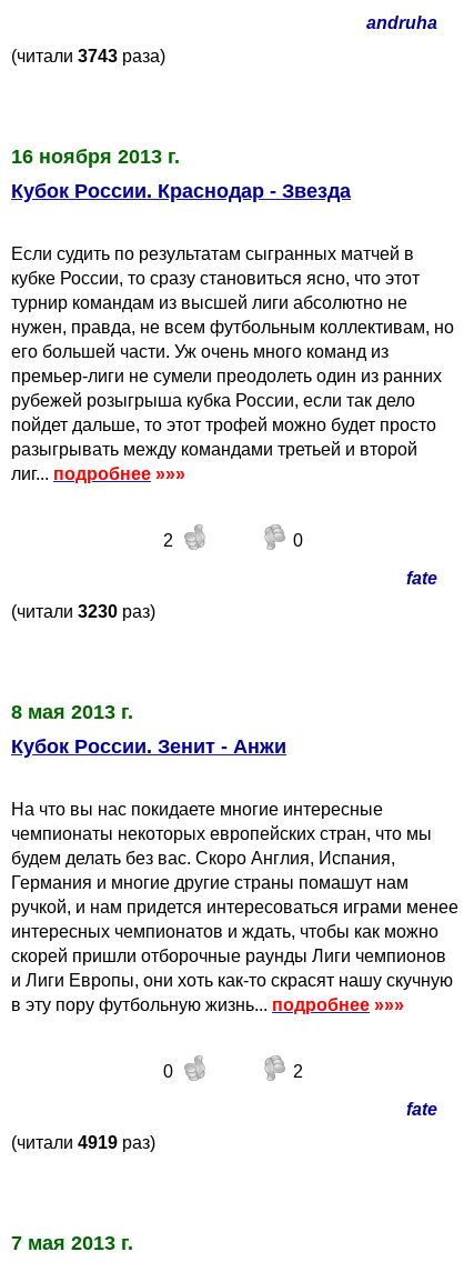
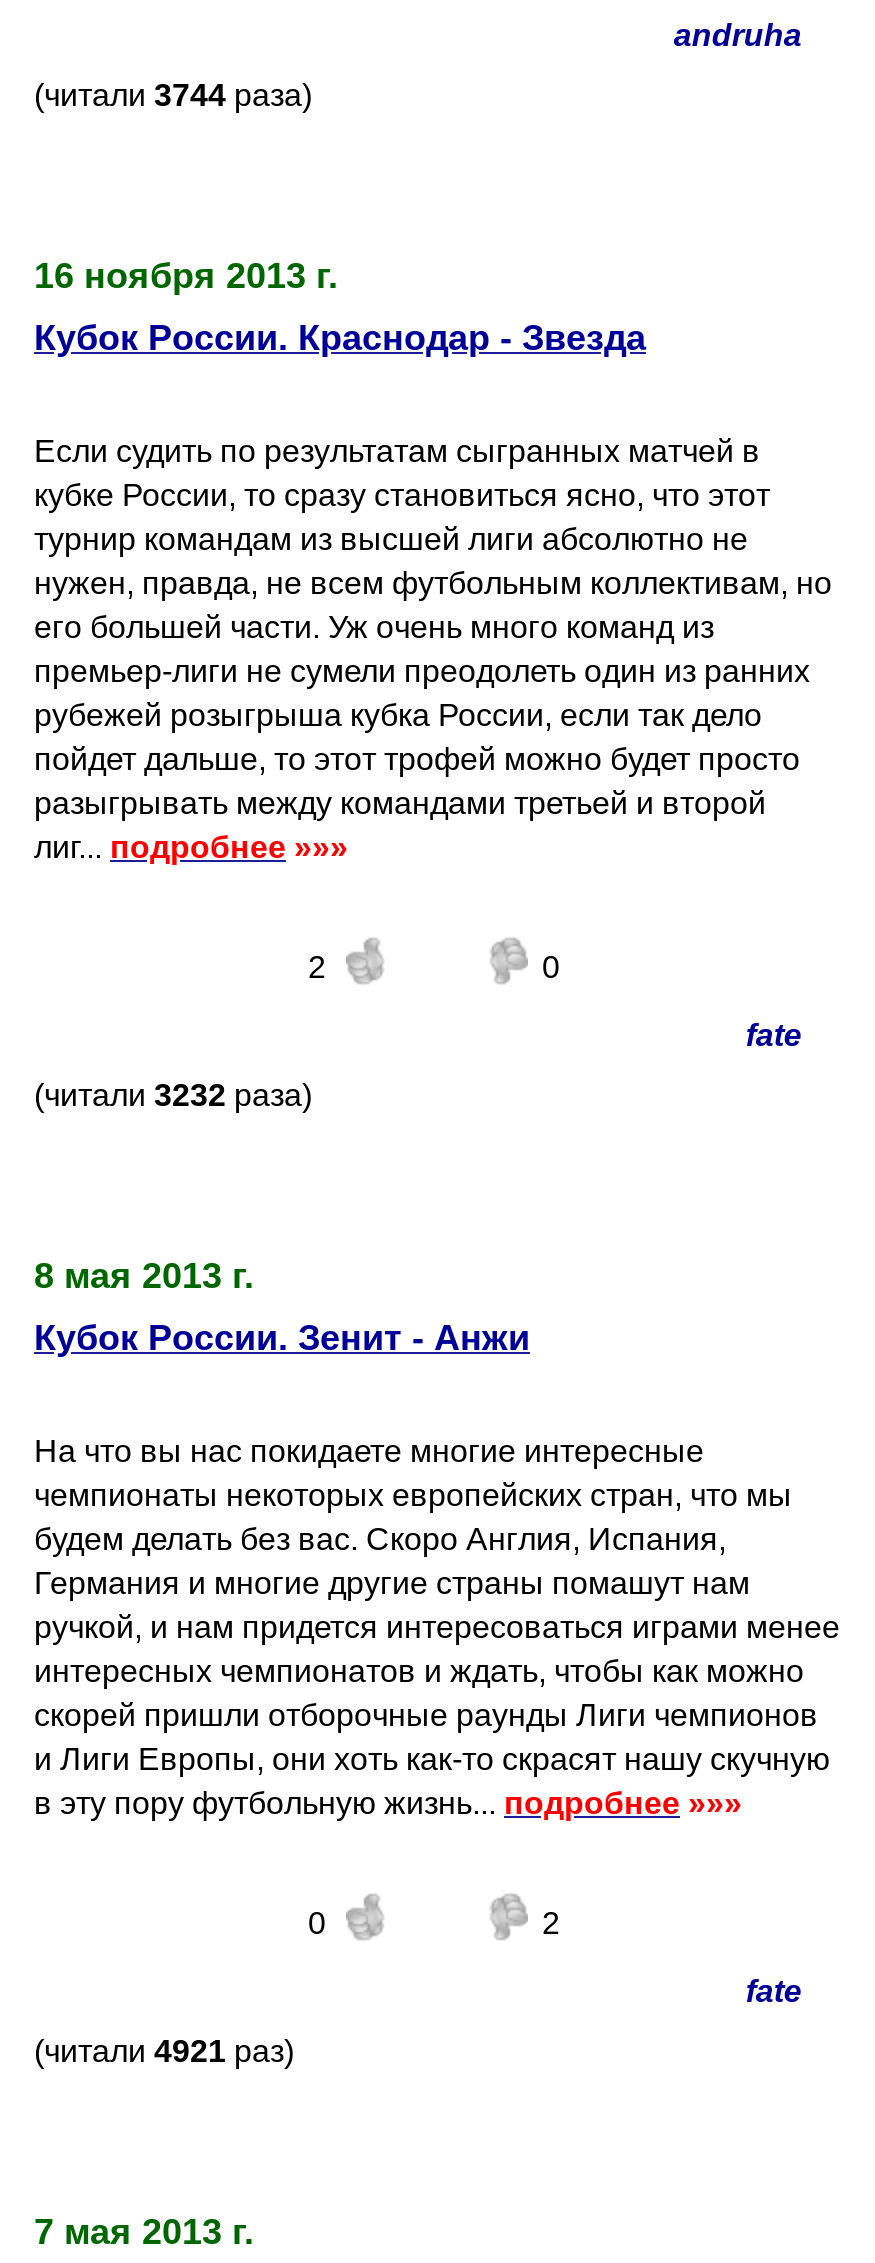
- (читали 3743 раза)
+ (читали 3744 раза)

- (читали 3230 раз)
+ (читали 3232 раза)

- (читали 4919 раз)
+ (читали 4921 раз)
